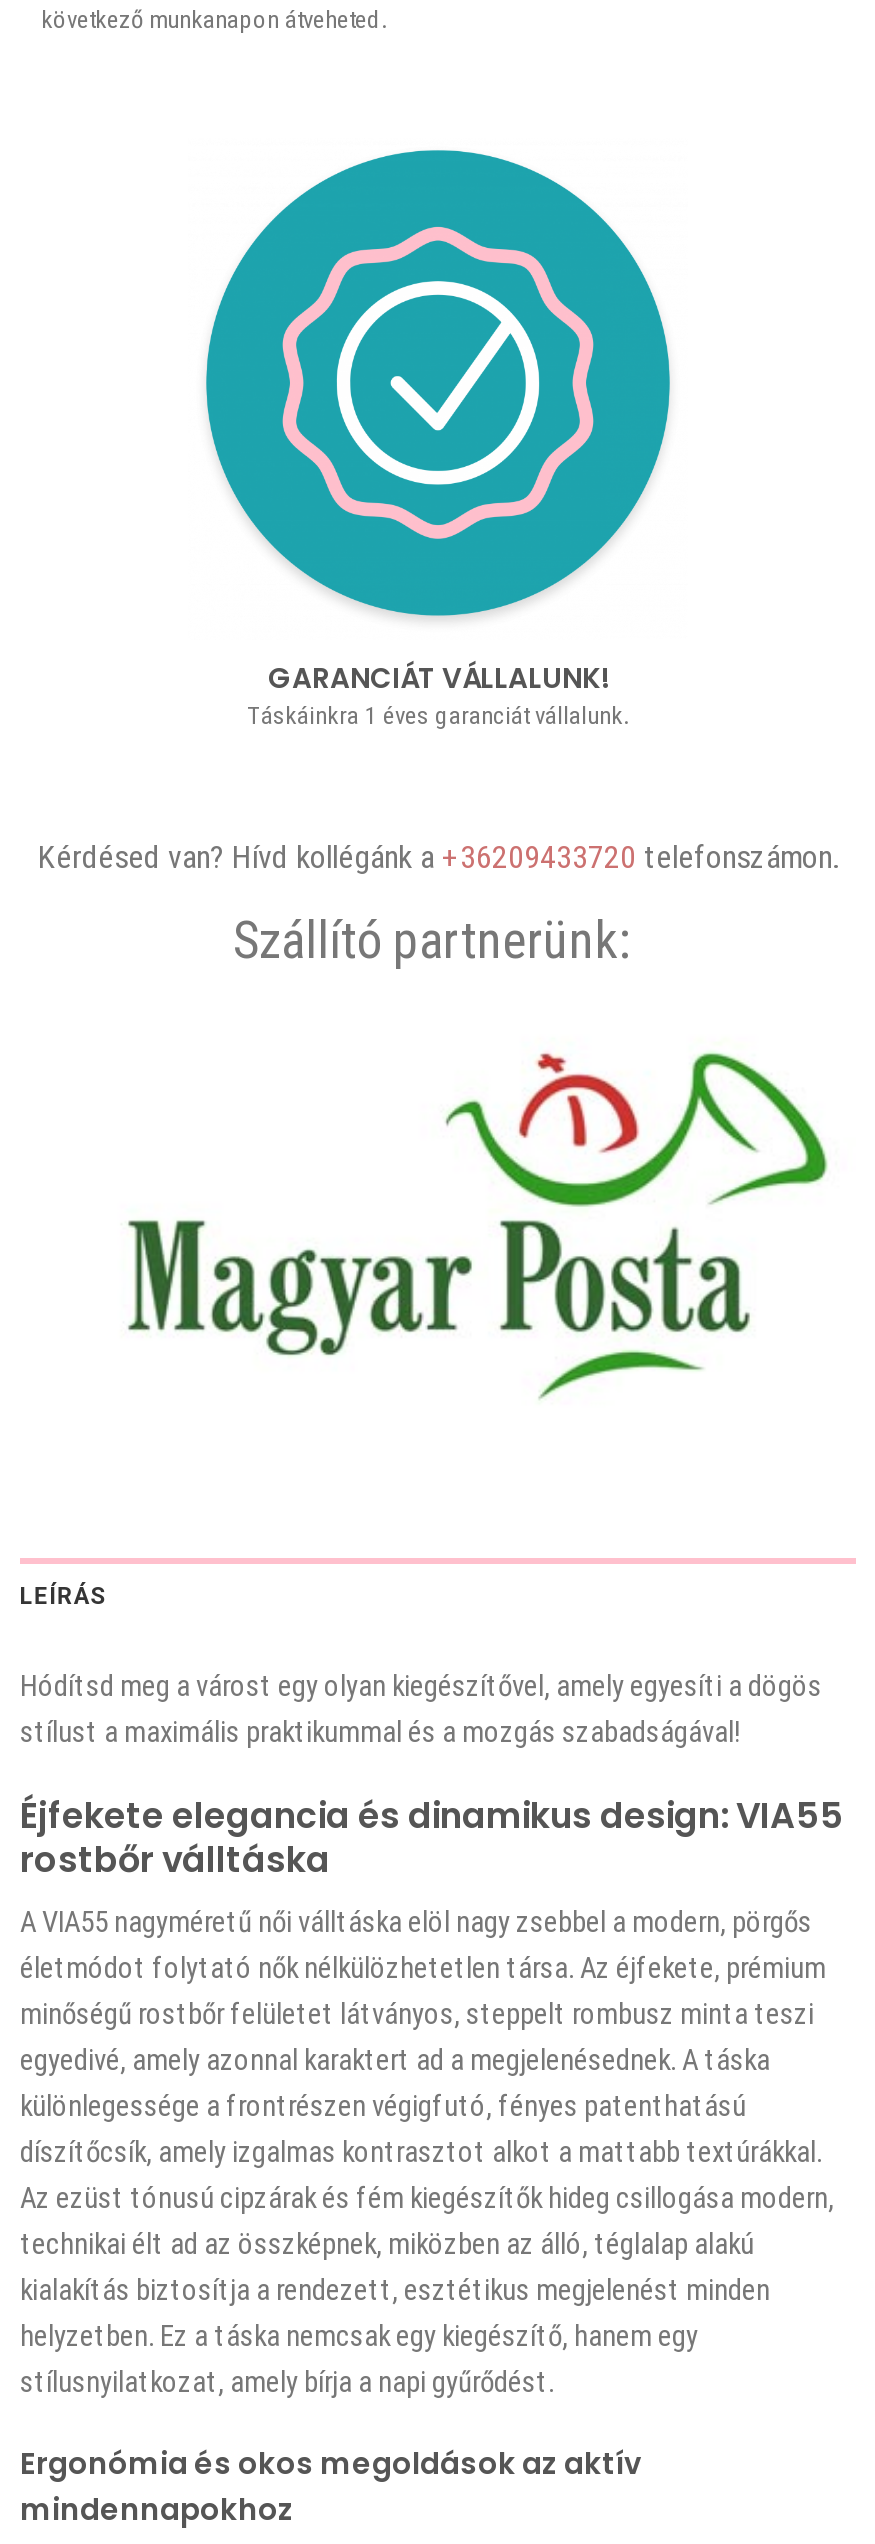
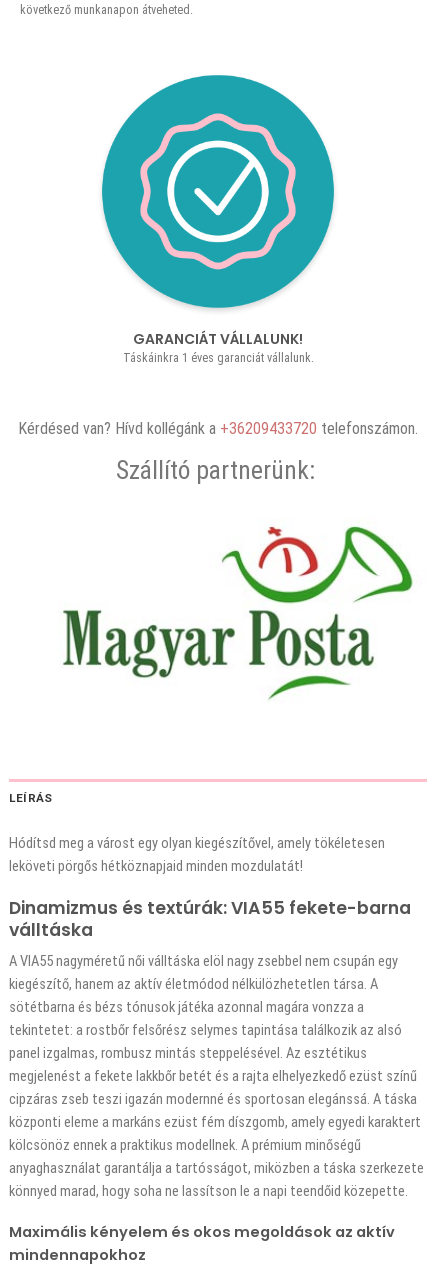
- Hódítsd meg a várost egy olyan kiegészítővel, amely egyesíti a dögös
- stílust a maximális praktikummal és a mozgás szabadságával!
+ Hódítsd meg a várost egy olyan kiegészítővel, amely tökéletesen
+ leköveti pörgős hétköznapjaid minden mozdulatát!

- Éjfekete elegancia és dinamikus design: VIA55
- rostbőr válltáska
- A VIA55 nagyméretű női válltáska elöl nagy zsebbel a modern, pörgős
- életmódot folytató nők nélkülözhetetlen társa. Az éjfekete, prémium
- minőségű rostbőr felületet látványos, steppelt rombusz minta teszi
- egyedivé, amely azonnal karaktert ad a megjelenésednek. A táska
- különlegessége a frontrészen végigfutó, fényes patenthatású
- díszítőcsík, amely izgalmas kontrasztot alkot a mattabb textúrákkal.
- Az ezüst tónusú cipzárak és fém kiegészítők hideg csillogása modern,
- technikai élt ad az összképnek, miközben az álló, téglalap alakú
- kialakítás biztosítja a rendezett, esztétikus megjelenést minden
- helyzetben. Ez a táska nemcsak egy kiegészítő, hanem egy
- stílusnyilatkozat, amely bírja a napi gyűrődést.
+ Dinamizmus és textúrák: VIA55 fekete-barna
+ válltáska
+ A VIA55 nagyméretű női válltáska elöl nagy zsebbel nem csupán egy
+ kiegészítő, hanem az aktív életmódod nélkülözhetetlen társa. A
+ sötétbarna és bézs tónusok játéka azonnal magára vonzza a
+ tekintetet: a rostbőr felsőrész selymes tapintása találkozik az alsó
+ panel izgalmas, rombusz mintás steppelésével. Az esztétikus
+ megjelenést a fekete lakkbőr betét és a rajta elhelyezkedő ezüst színű
+ cipzáras zseb teszi igazán modernné és sportosan elegánssá. A táska
+ központi eleme a markáns ezüst fém díszgomb, amely egyedi karaktert
+ kölcsönöz ennek a praktikus modellnek. A prémium minőségű
+ anyaghasználat garantálja a tartósságot, miközben a táska szerkezete
+ könnyed marad, hogy soha ne lassítson le a napi teendőid közepette.

- Ergonómia és okos megoldások az aktív
+ Maximális kényelem és okos megoldások az aktív
